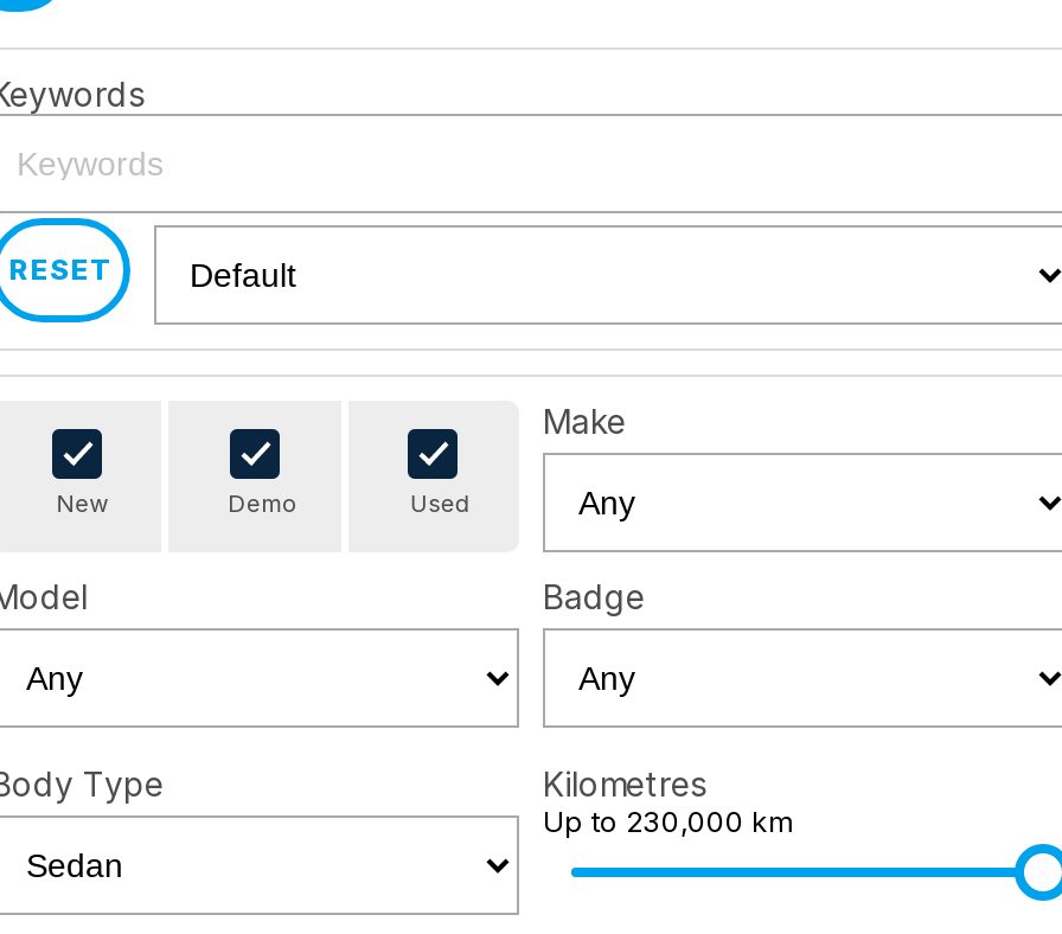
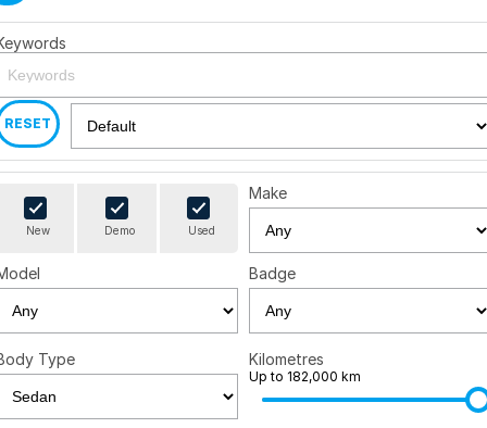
- Up to 230,000 km
+ Up to 182,000 km
